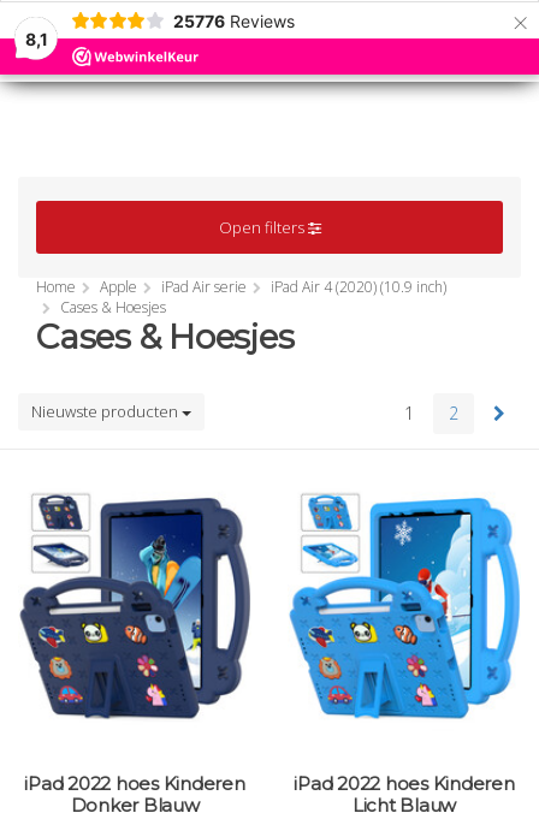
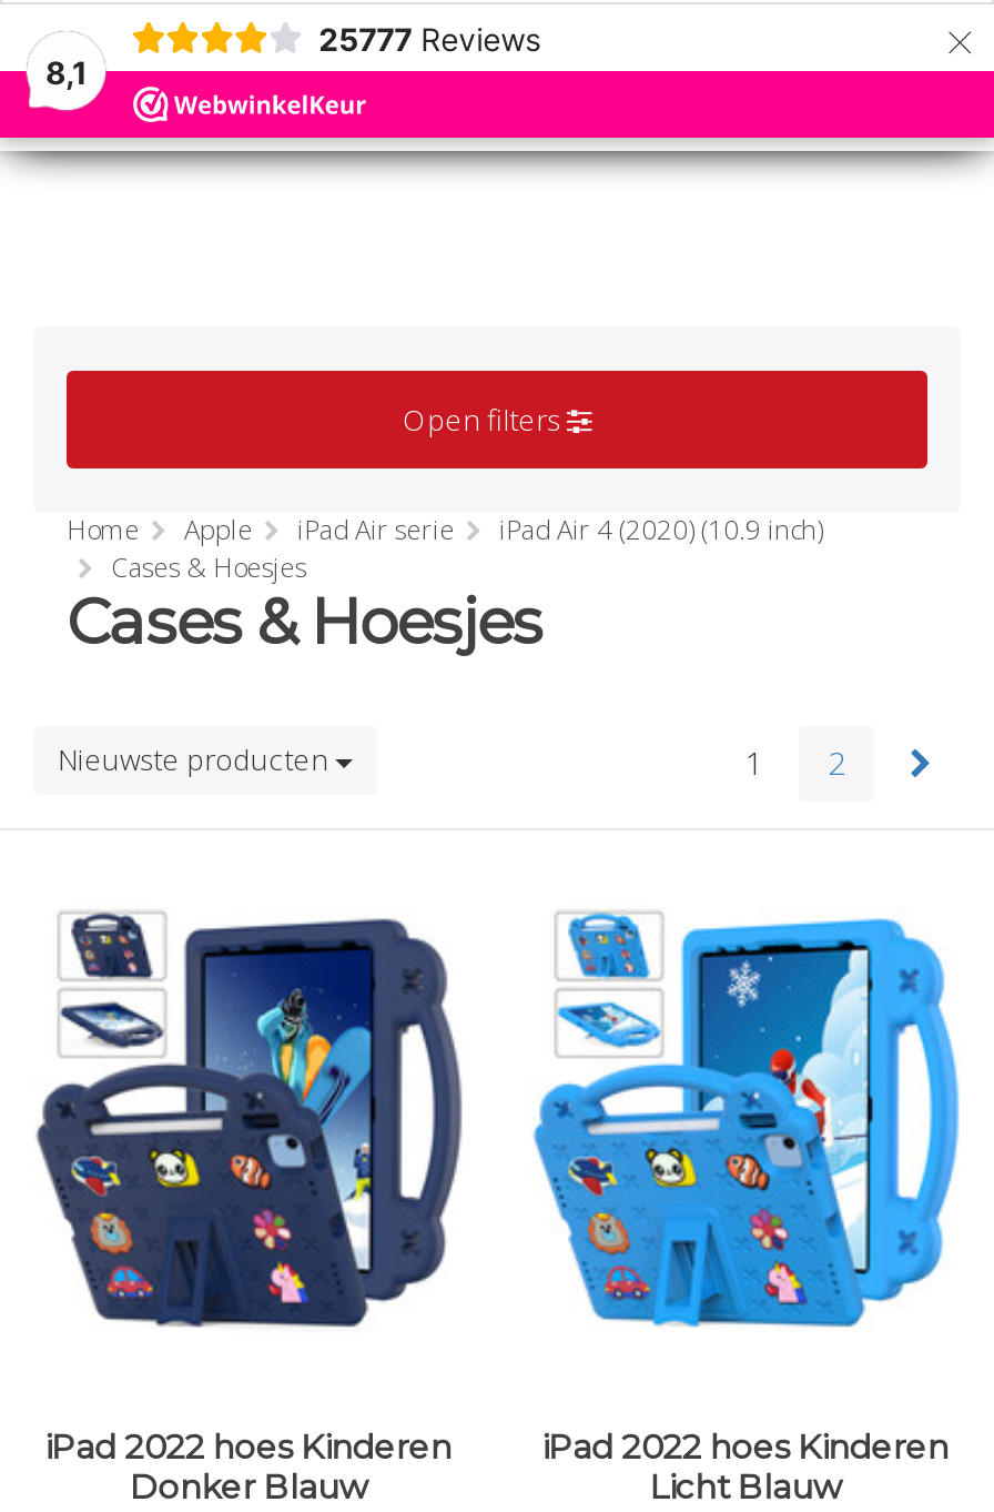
- 25776 Reviews
+ 25777 Reviews
